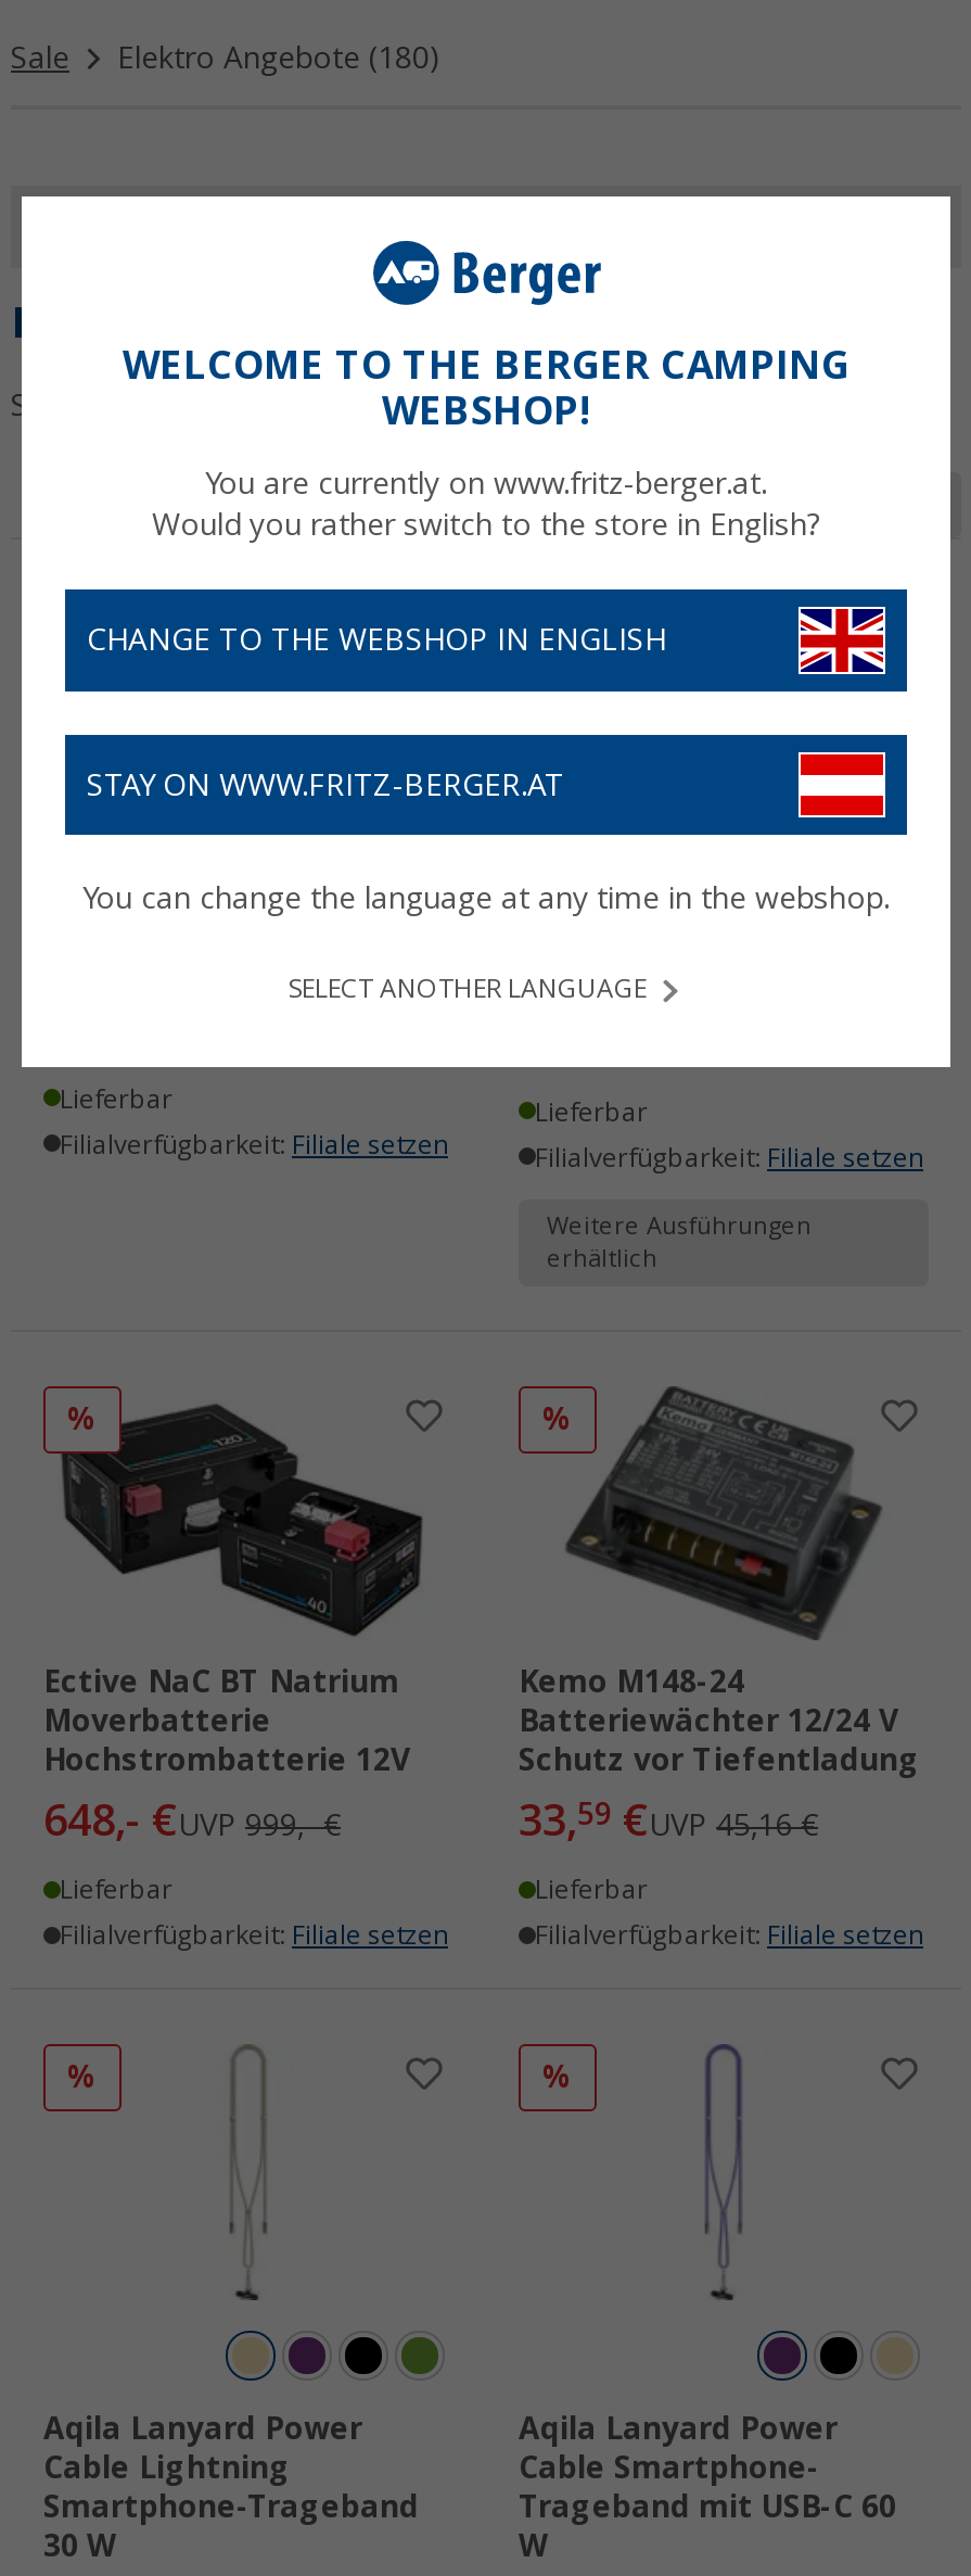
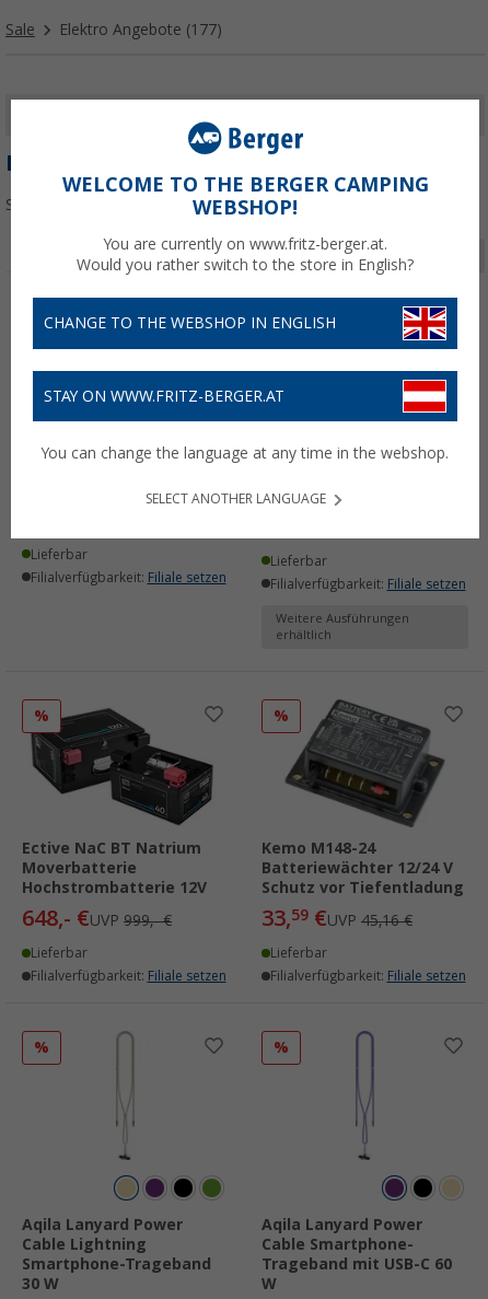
- Elektro Angebote (180)
+ Elektro Angebote (177)
